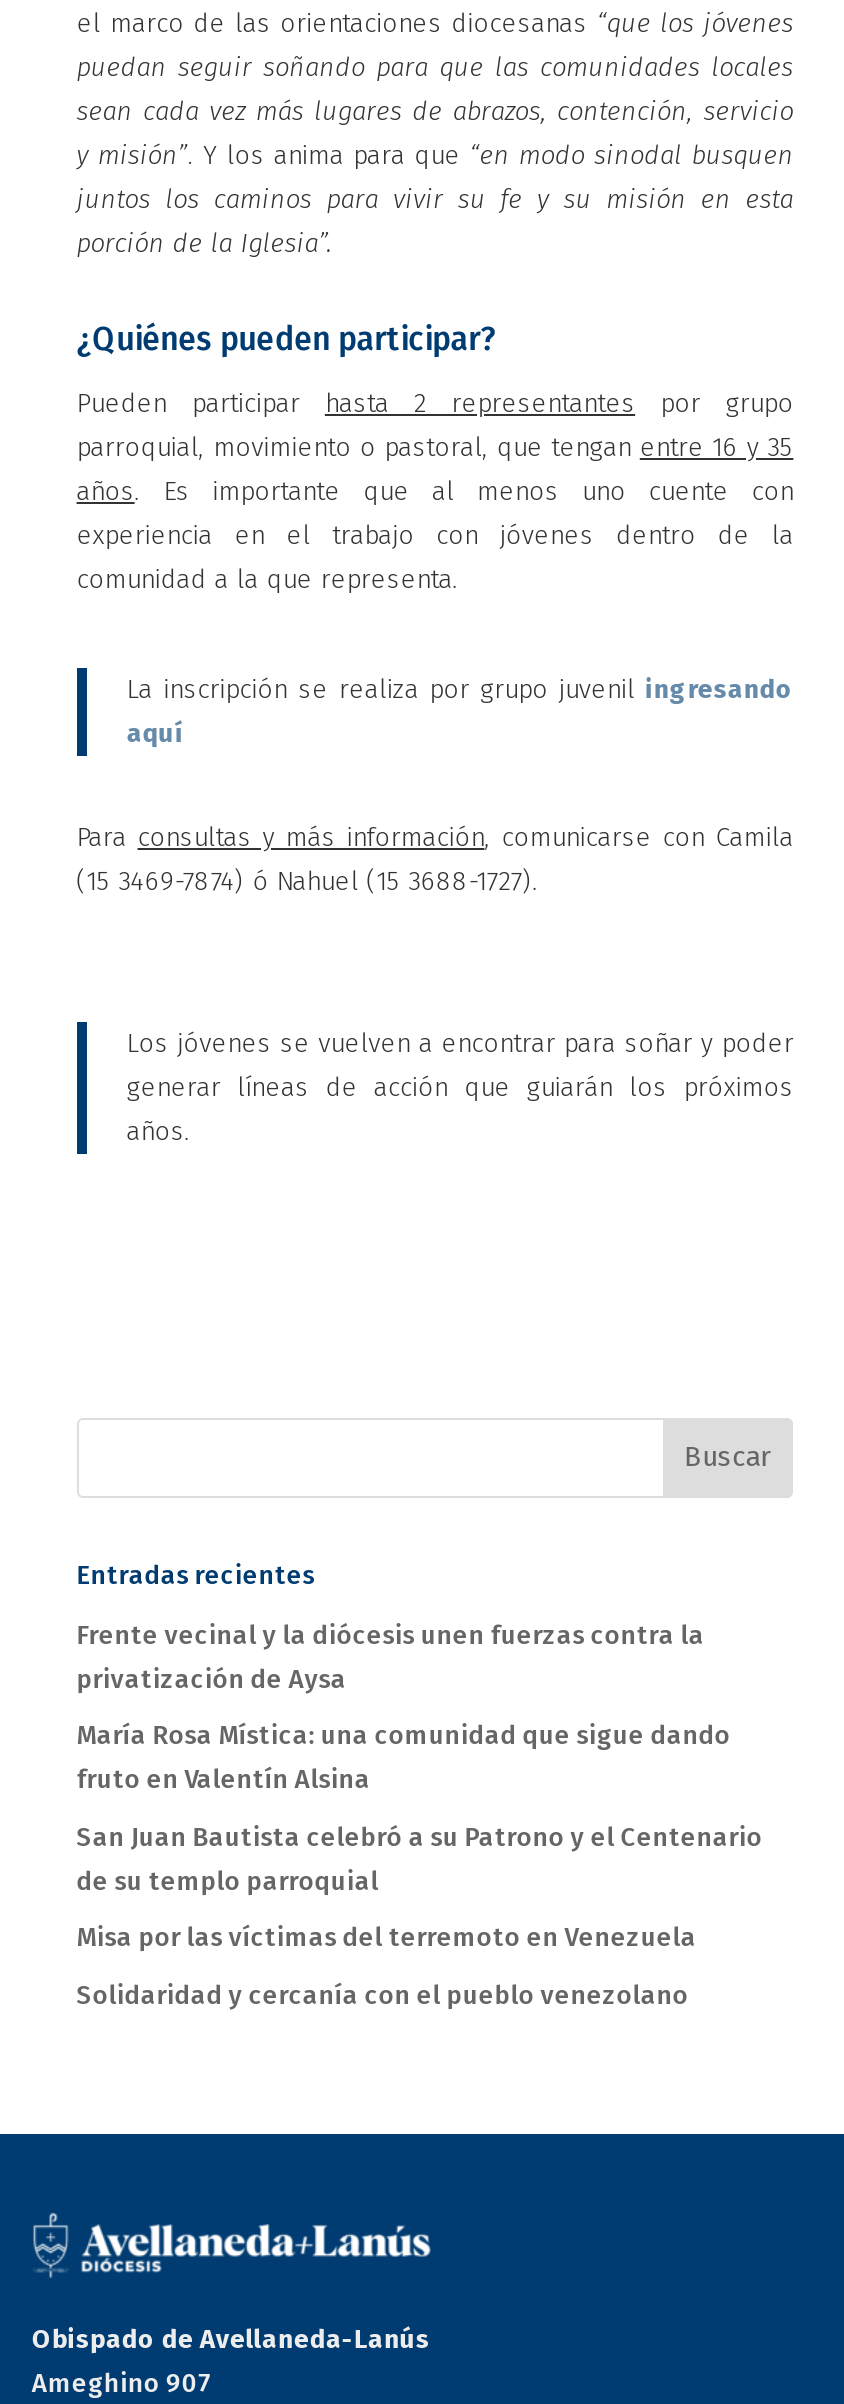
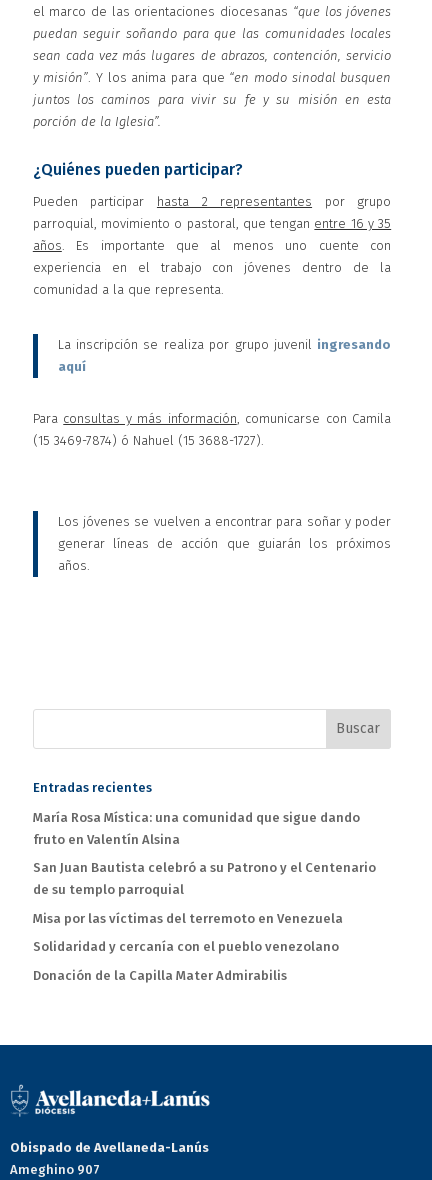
- Frente vecinal y la diócesis unen fuerzas contra la
- privatización de Aysa

moved up: María Rosa Mística: una comunidad que sigue dando | fruto en Valentín Alsina | San Juan Bautista celebró a su Patrono y el Centenario | de su templo parroquial | Misa por las víctimas del terremoto en Venezuela | Solidaridad y cercanía con el pueblo venezolano

+ Donación de la Capilla Mater Admirabilis
